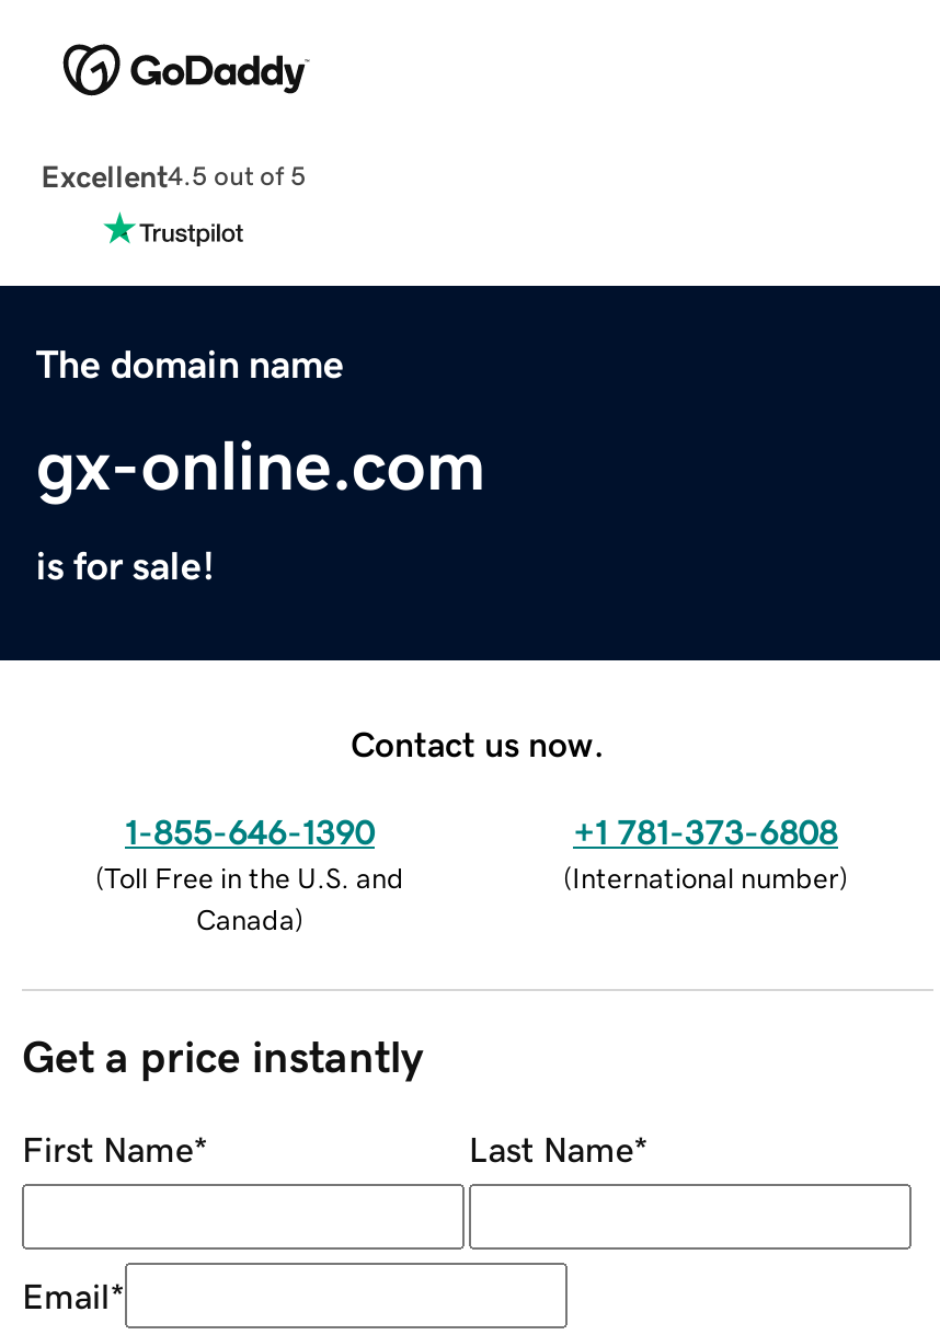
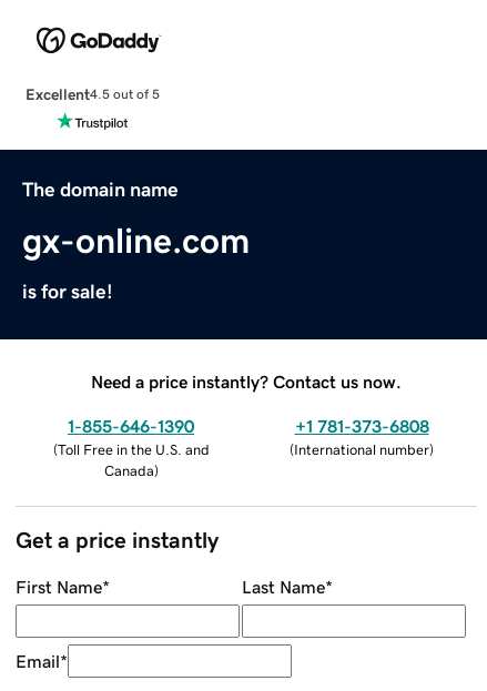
- Contact us now.
+ Need a price instantly? Contact us now.
